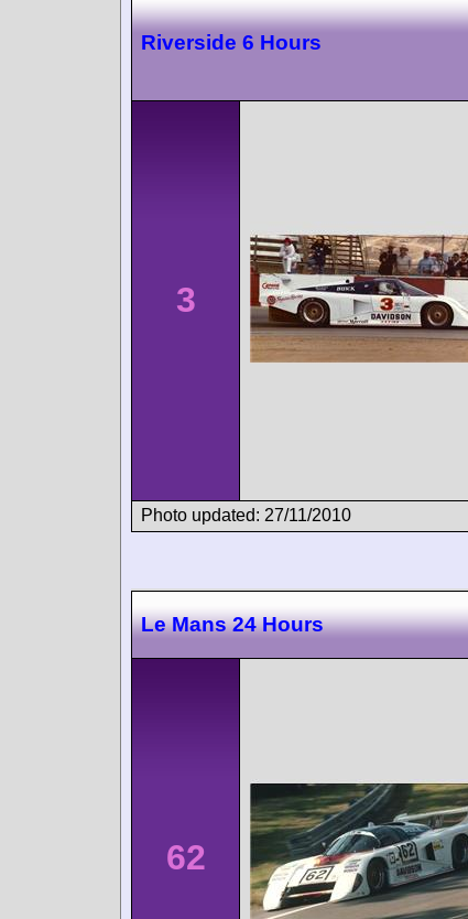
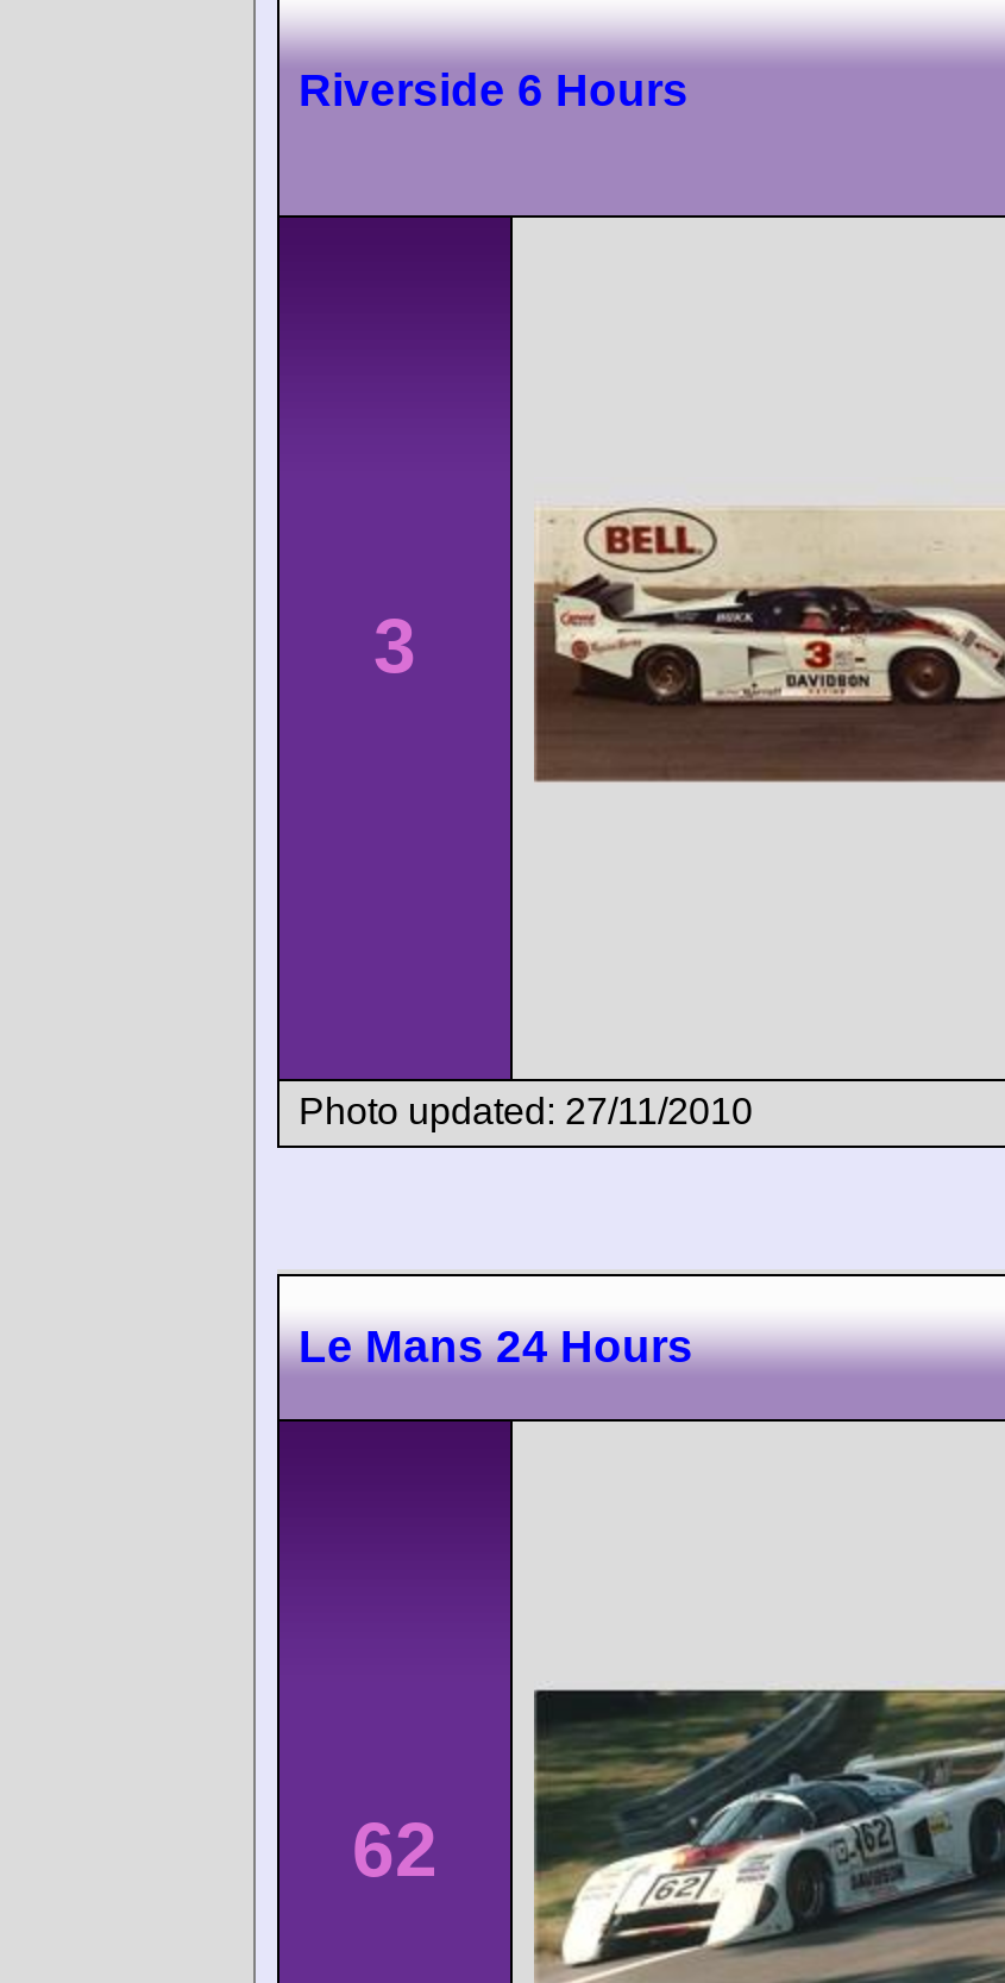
- [image]
+ [image]
